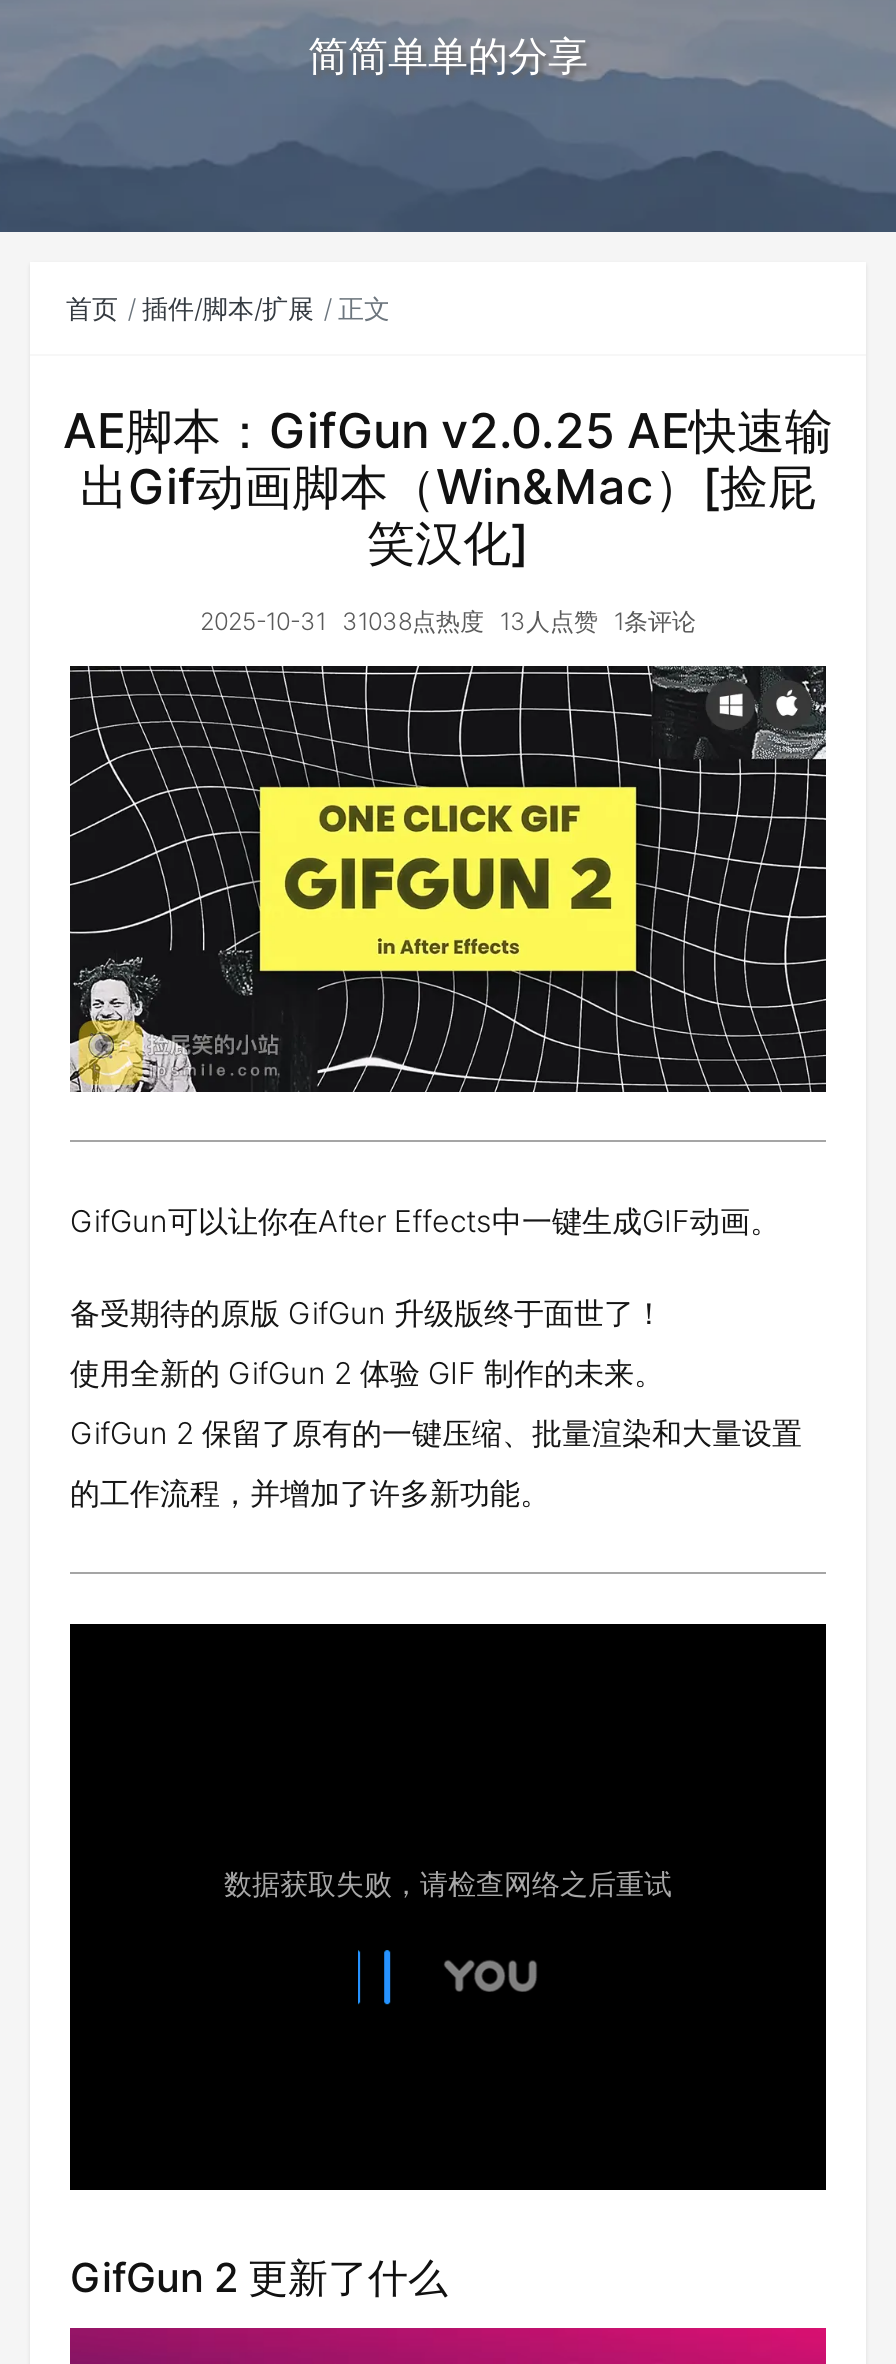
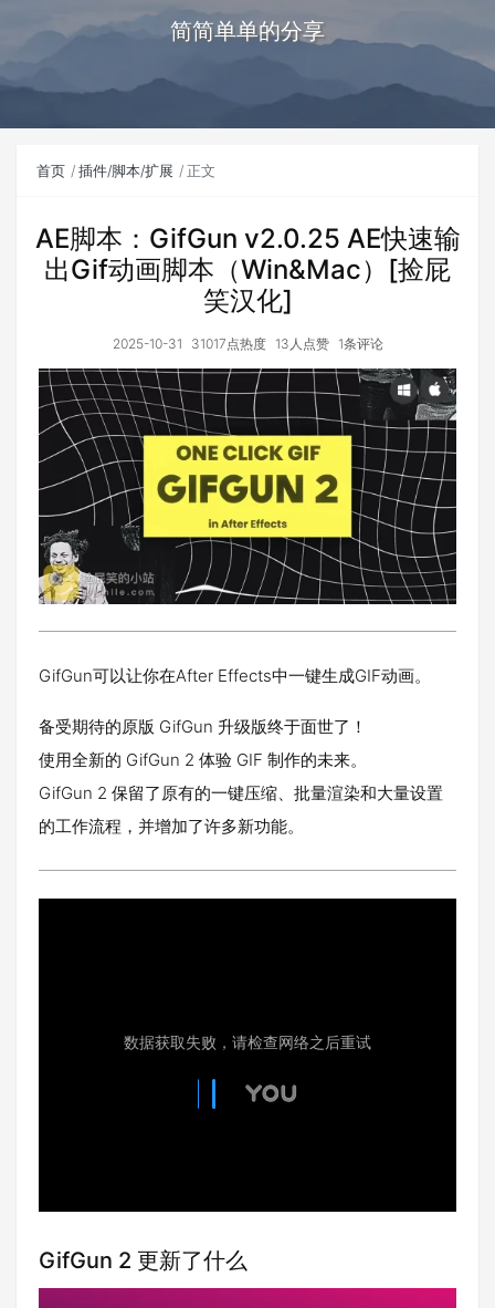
- 2025-10-31 31038点热度 13人点赞 1条评论
+ 2025-10-31 31017点热度 13人点赞 1条评论
